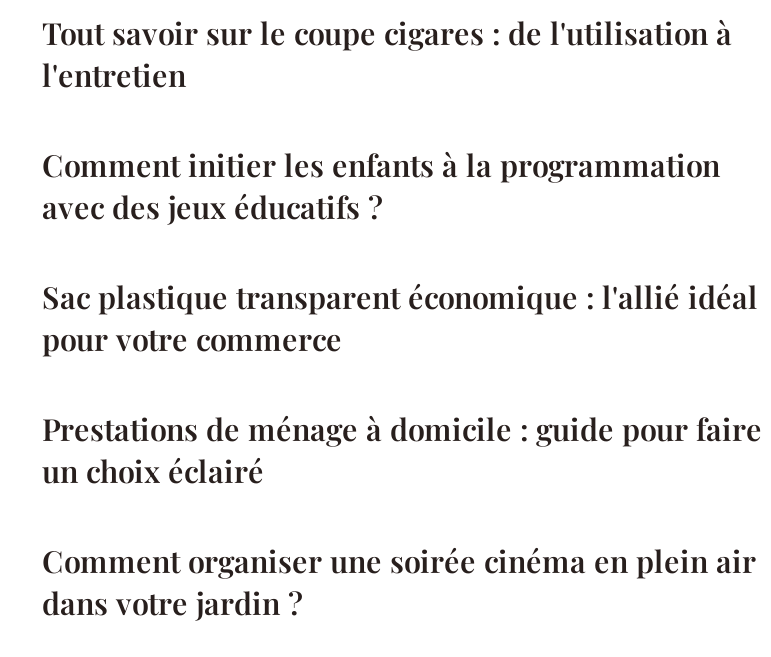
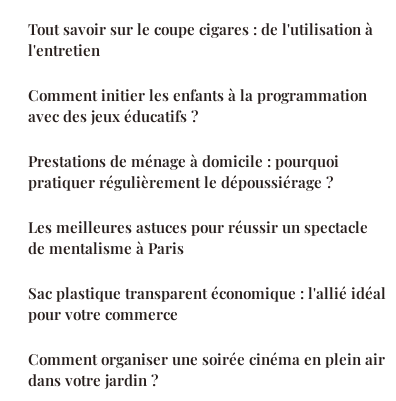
+ Prestations de ménage à domicile : pourquoi
+ pratiquer régulièrement le dépoussiérage ?
+ Les meilleures astuces pour réussir un spectacle
+ de mentalisme à Paris

moved down: Sac plastique transparent économique : l'allié idéal | pour votre commerce

- Prestations de ménage à domicile : guide pour faire
- un choix éclairé
